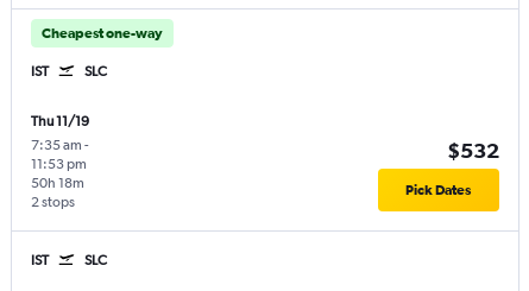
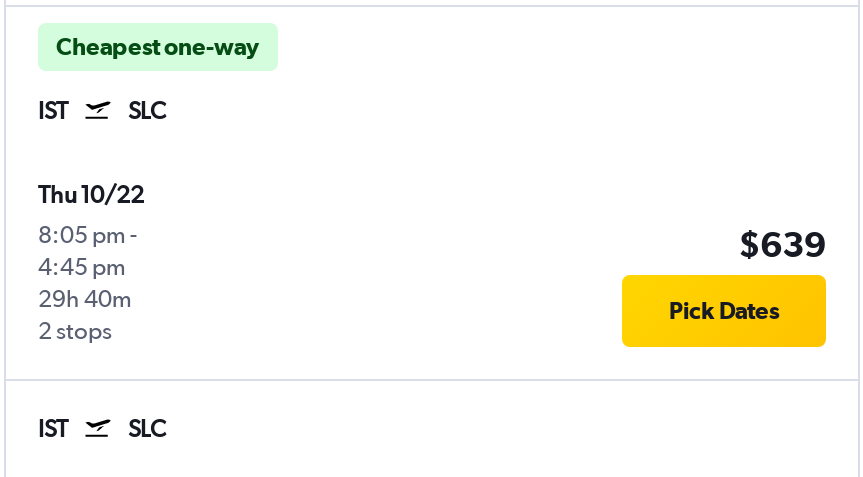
- Thu 11/19
- 7:35 am -
- 11:53 pm
+ Thu 10/22
+ 8:05 pm -
+ 4:45 pm

- $532
+ $639

- 50h 18m
+ 29h 40m
